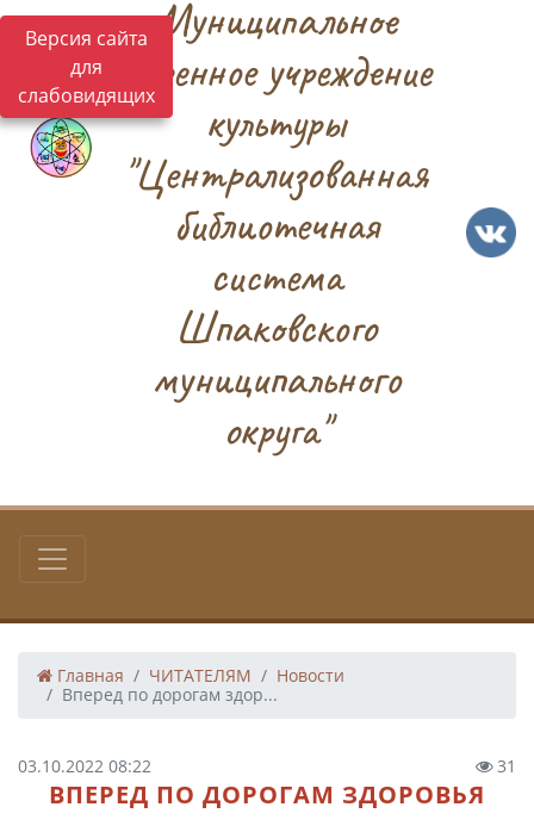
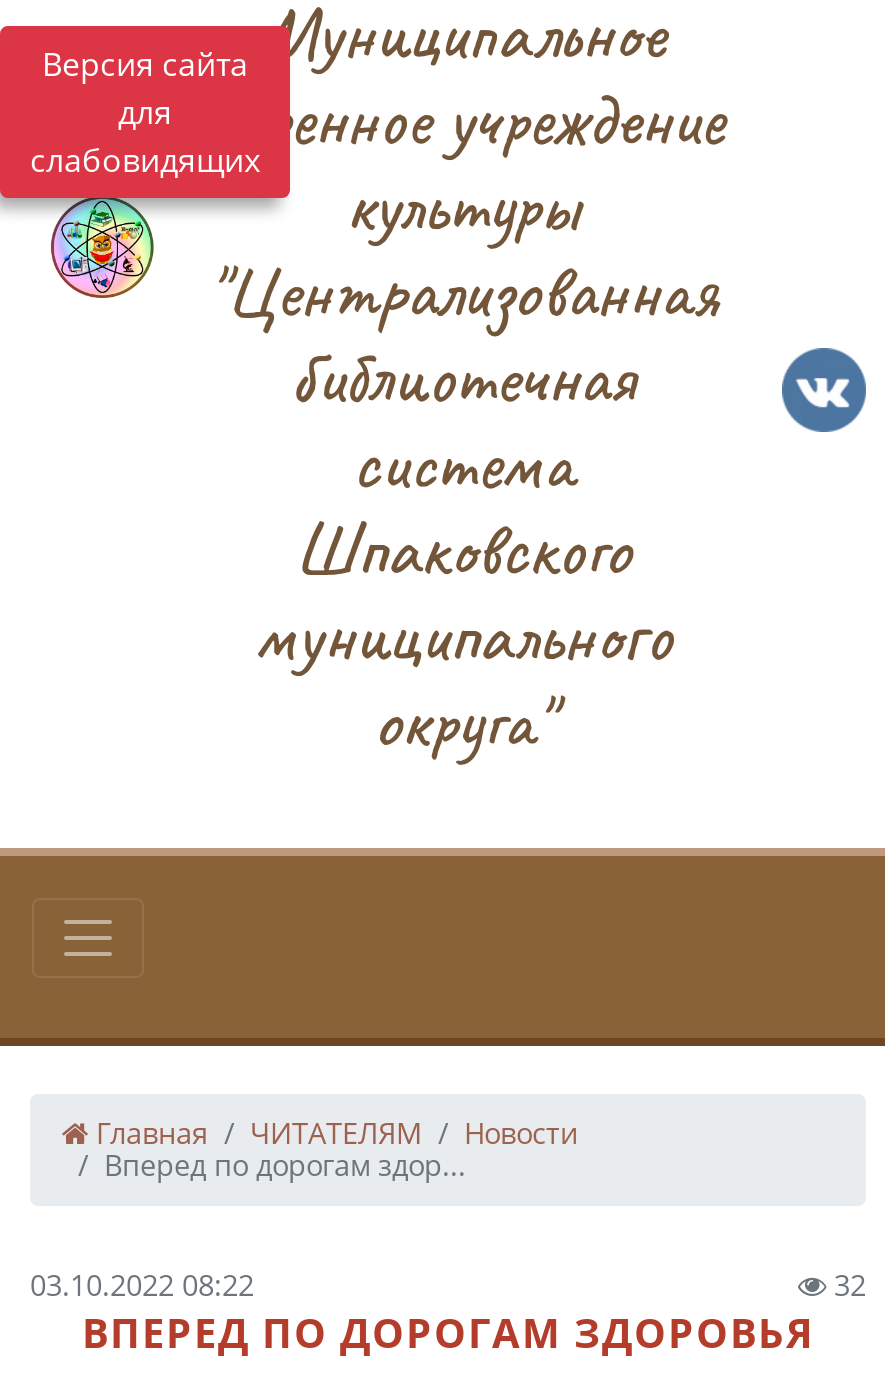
- 31
+ 32
